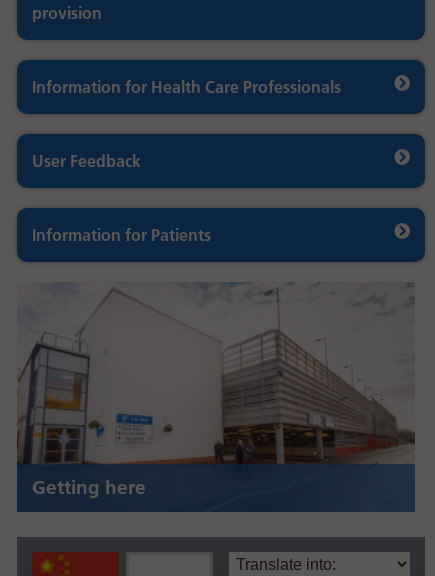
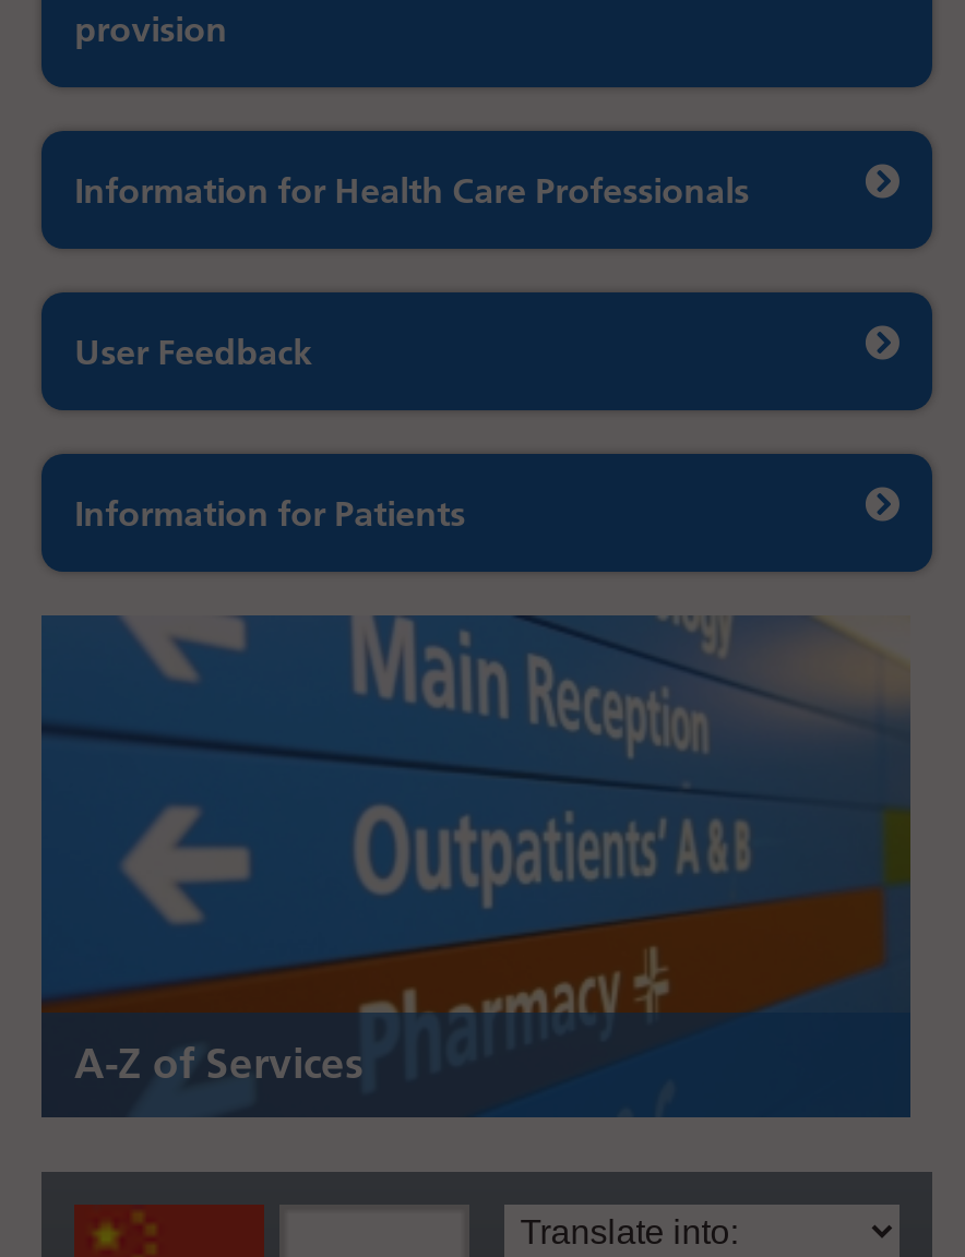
- [image]
- Getting here
+ [image]
+ A-Z of Services
